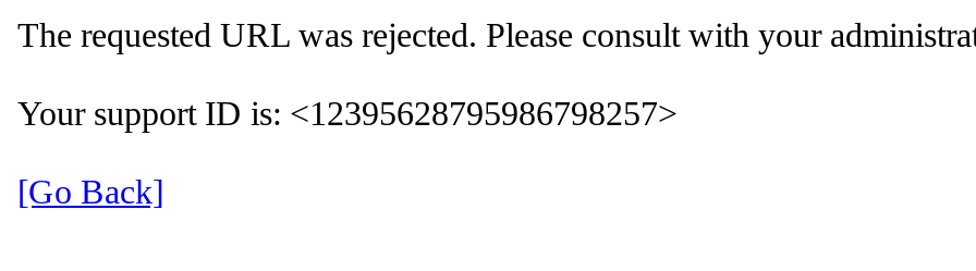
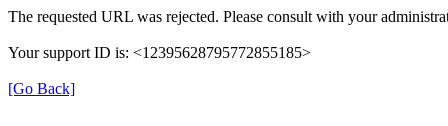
- Your support ID is: <12395628795986798257>
+ Your support ID is: <12395628795772855185>
